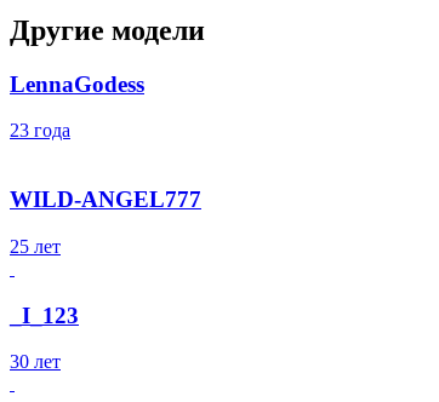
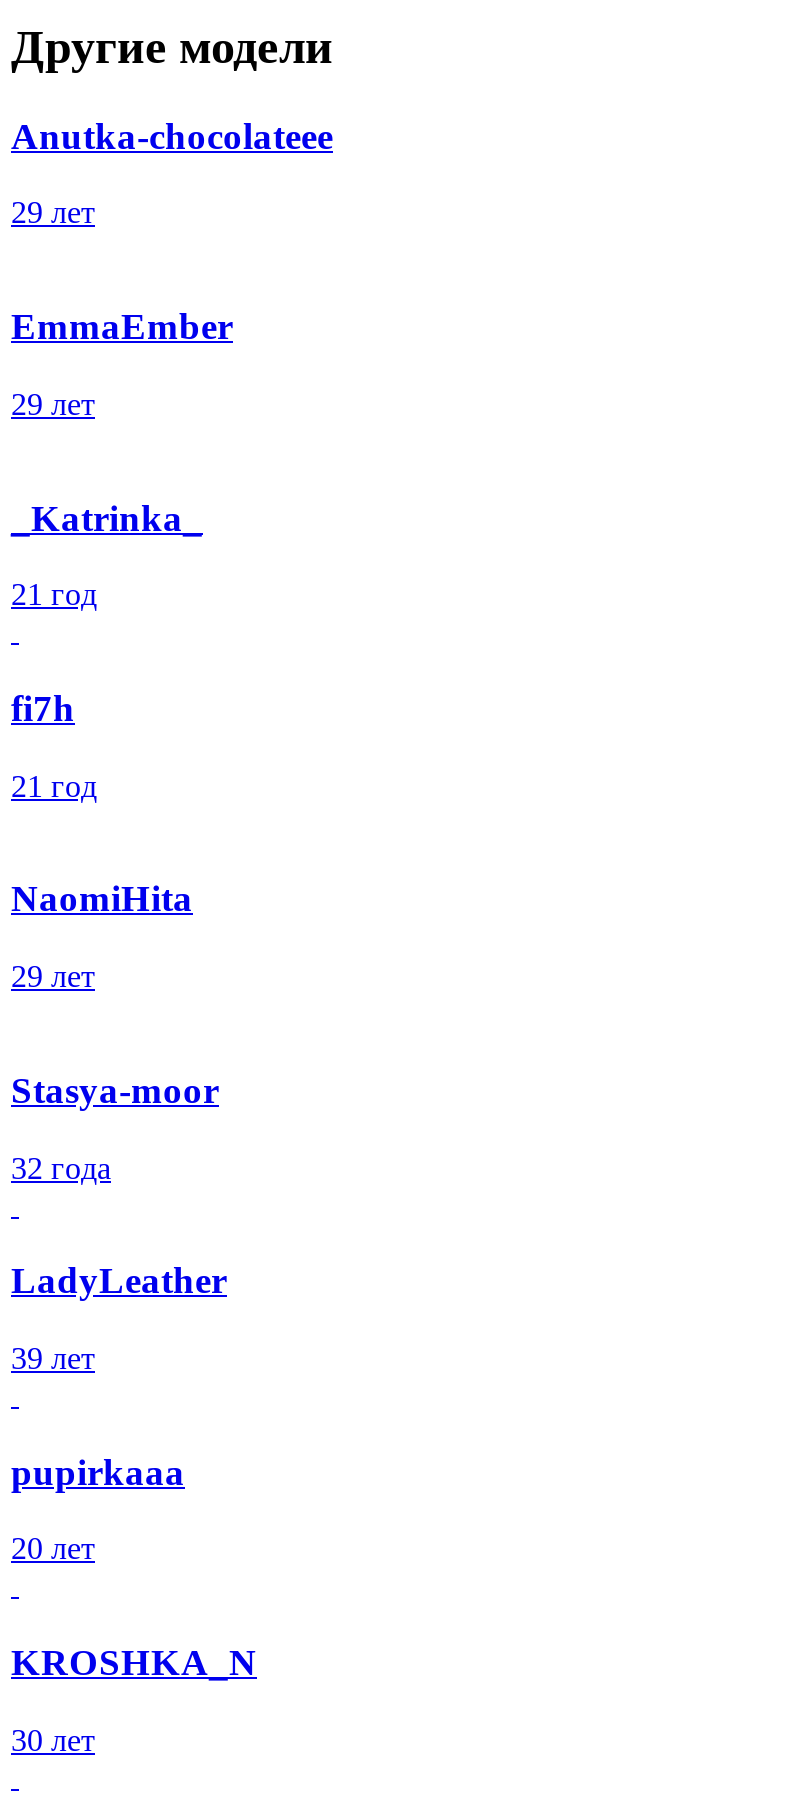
- LennaGodess
- 23 года
- WILD-ANGEL777
- 25 лет
- _I_123
+ Anutka-chocolateee
+ 29 лет
+ EmmaEmber
+ 29 лет
+ _Katrinka_
+ 21 год
+ fi7h
+ 21 год
+ NaomiHita
+ 29 лет
+ Stasya-moor
+ 32 года
+ LadyLeather
+ 39 лет
+ pupirkaaa
+ 20 лет
+ KROSHKA_N
